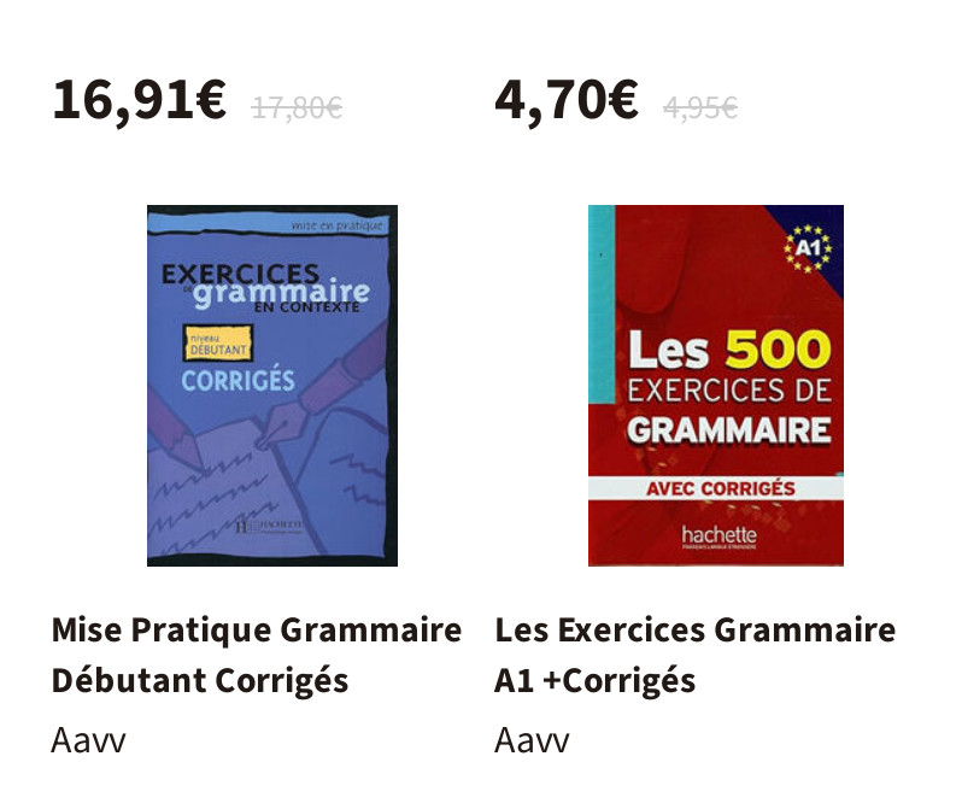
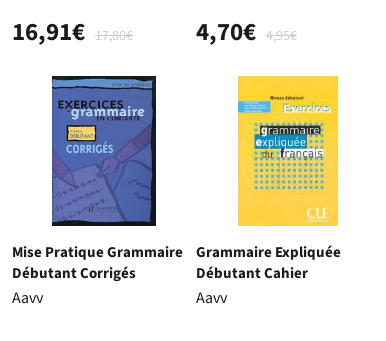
- [image]
- Les Exercices Grammaire
- A1 +Corrigés
+ [image]
+ Grammaire Expliquée
+ Débutant Cahier
